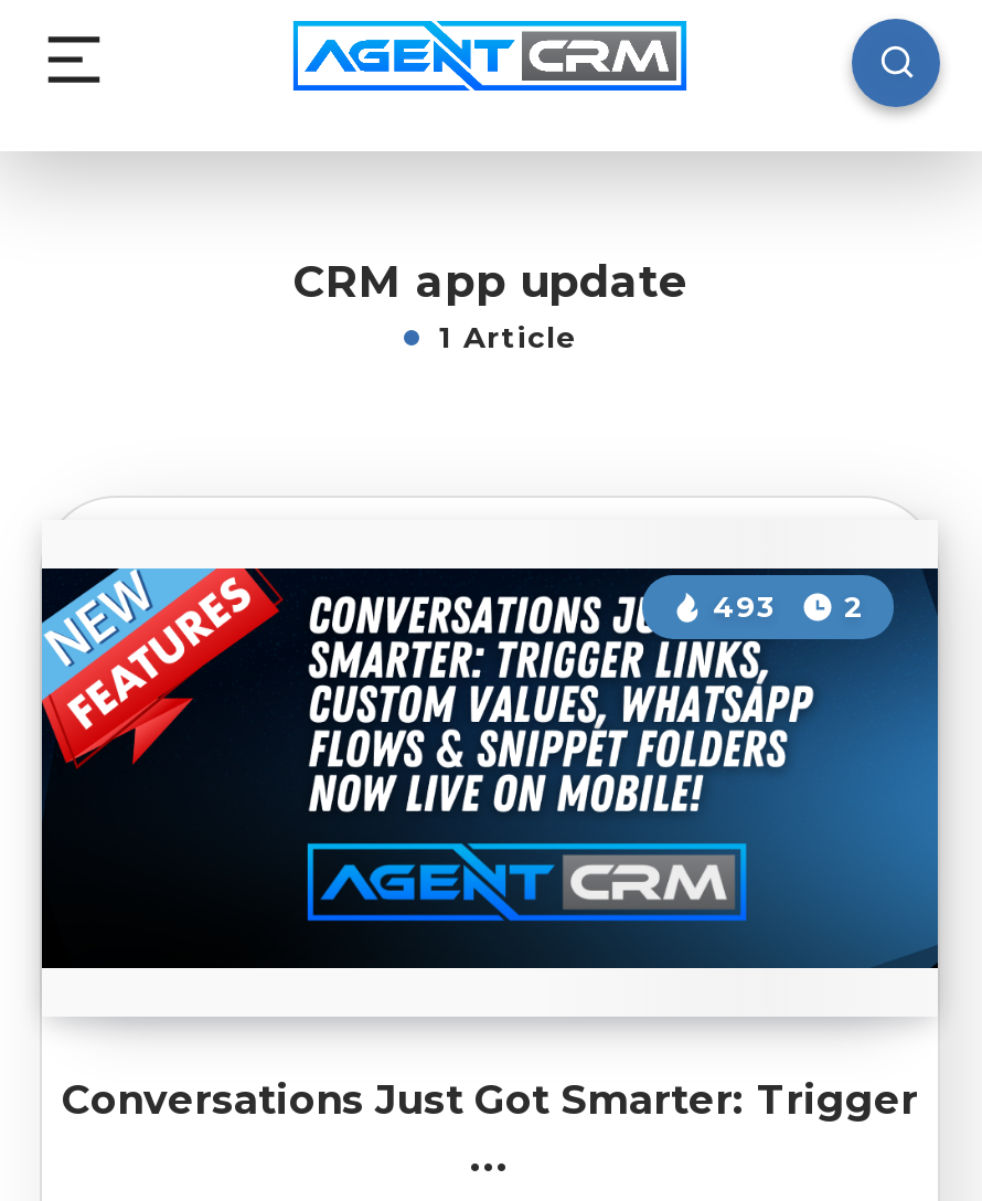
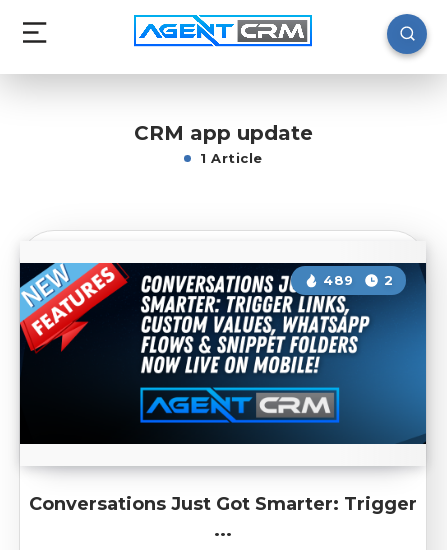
- 493 2
+ 489 2
